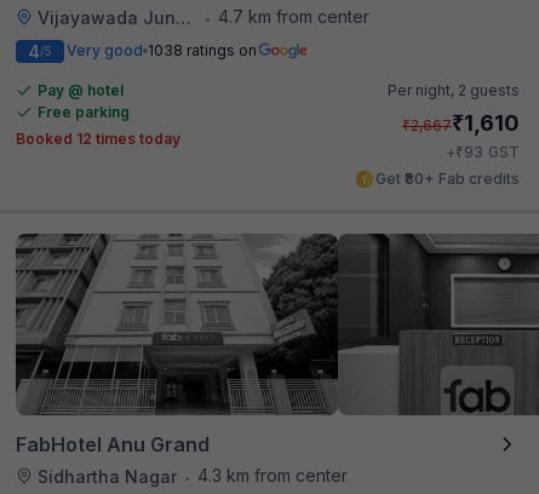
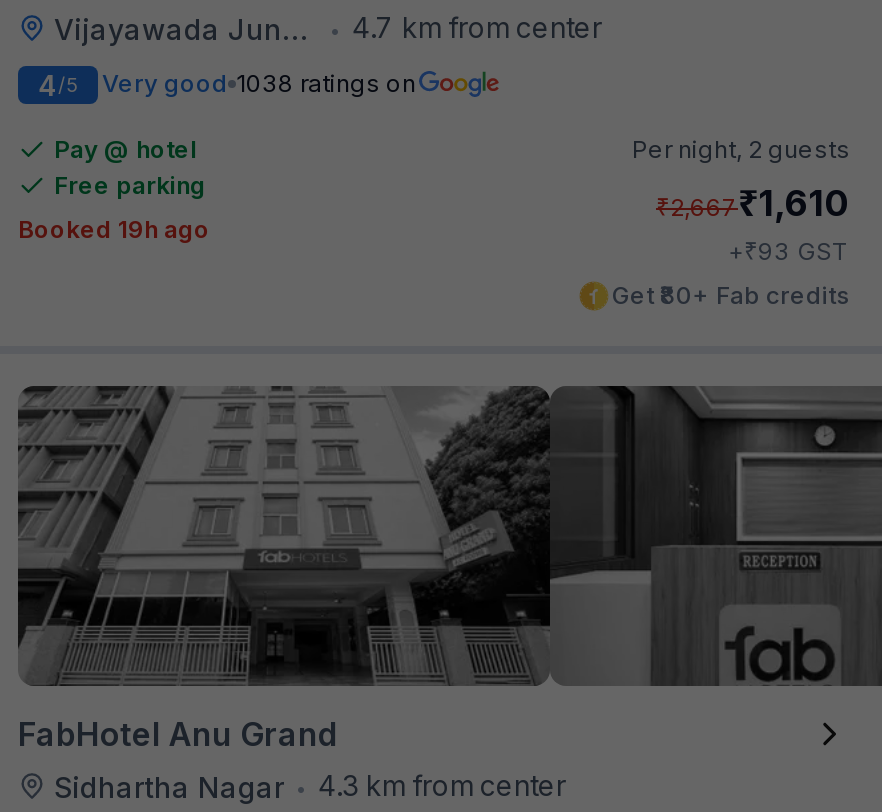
- Booked 12 times today
+ Booked 19h ago
